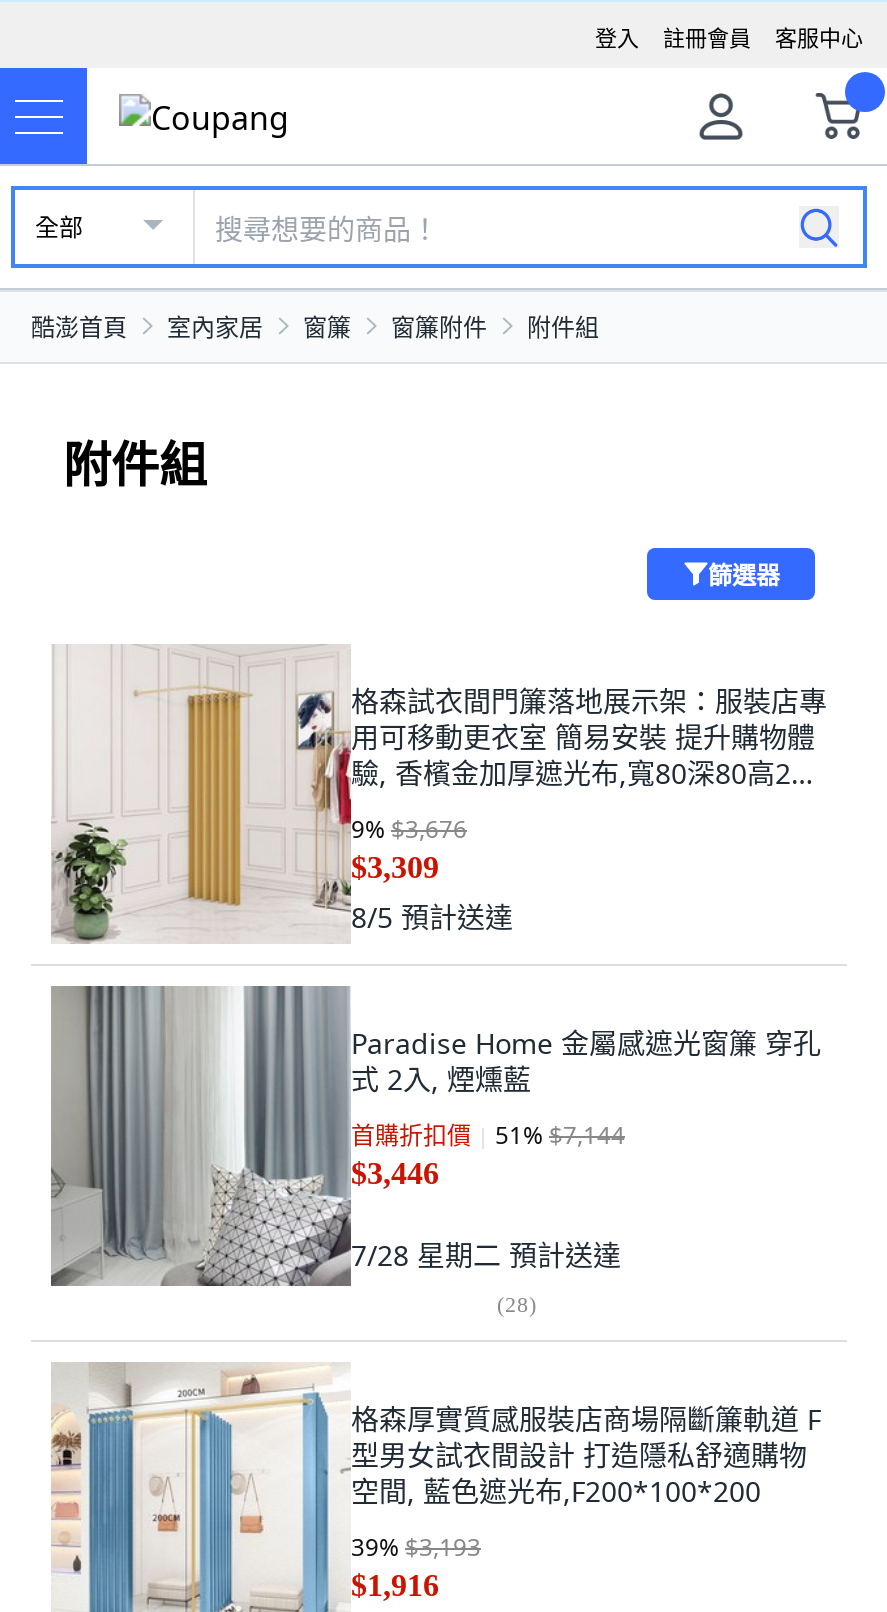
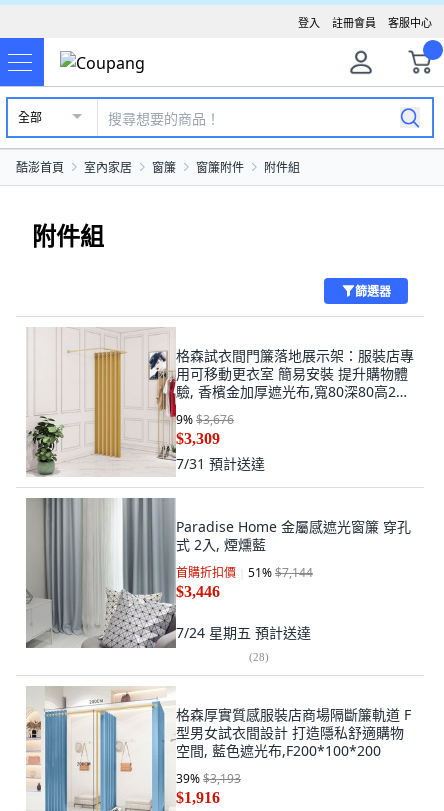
- 8/5預計送達
+ 7/31預計送達

- 7/28 星期二預計送達
+ 7/24 星期五預計送達
